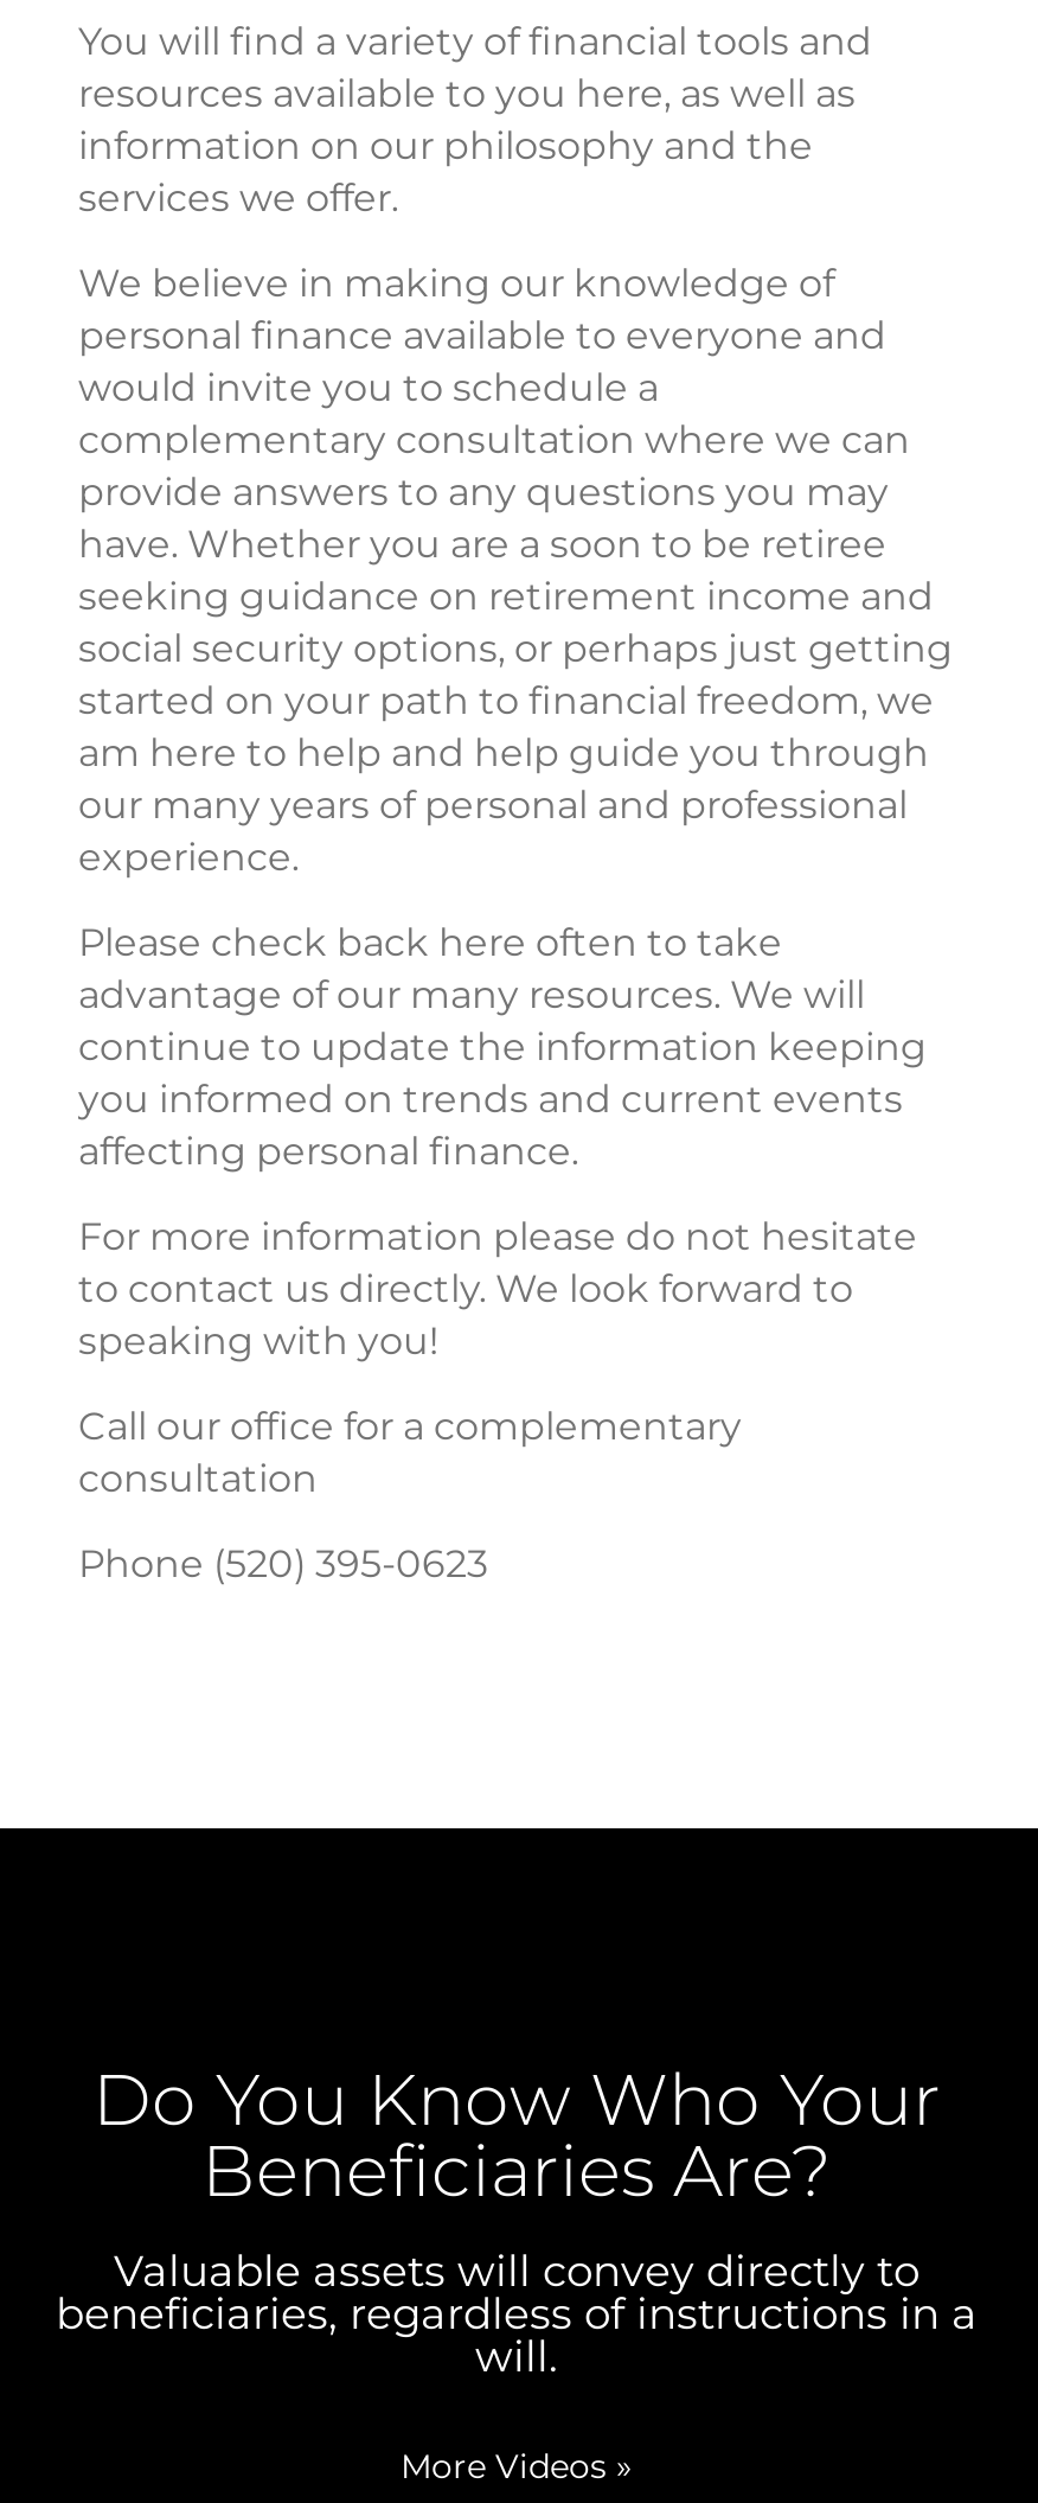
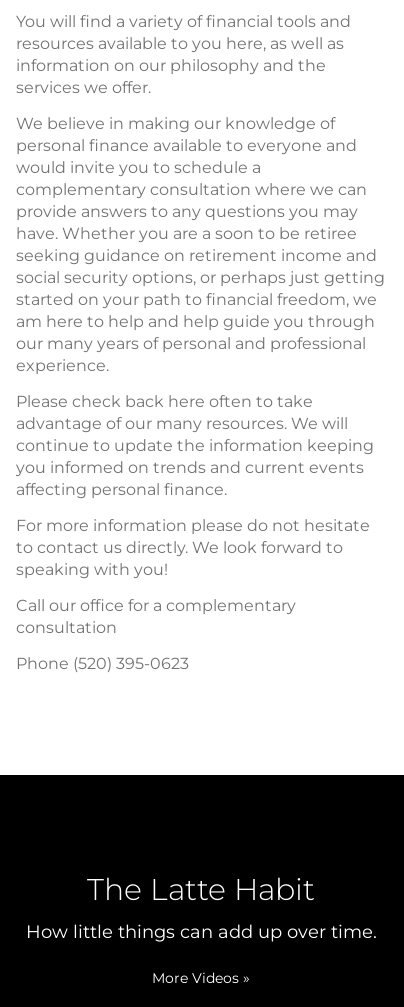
- Do You Know Who Your
- Beneficiaries Are?
- Valuable assets will convey directly to
- beneficiaries, regardless of instructions in a
- will.
+ The Latte Habit
+ How little things can add up over time.
